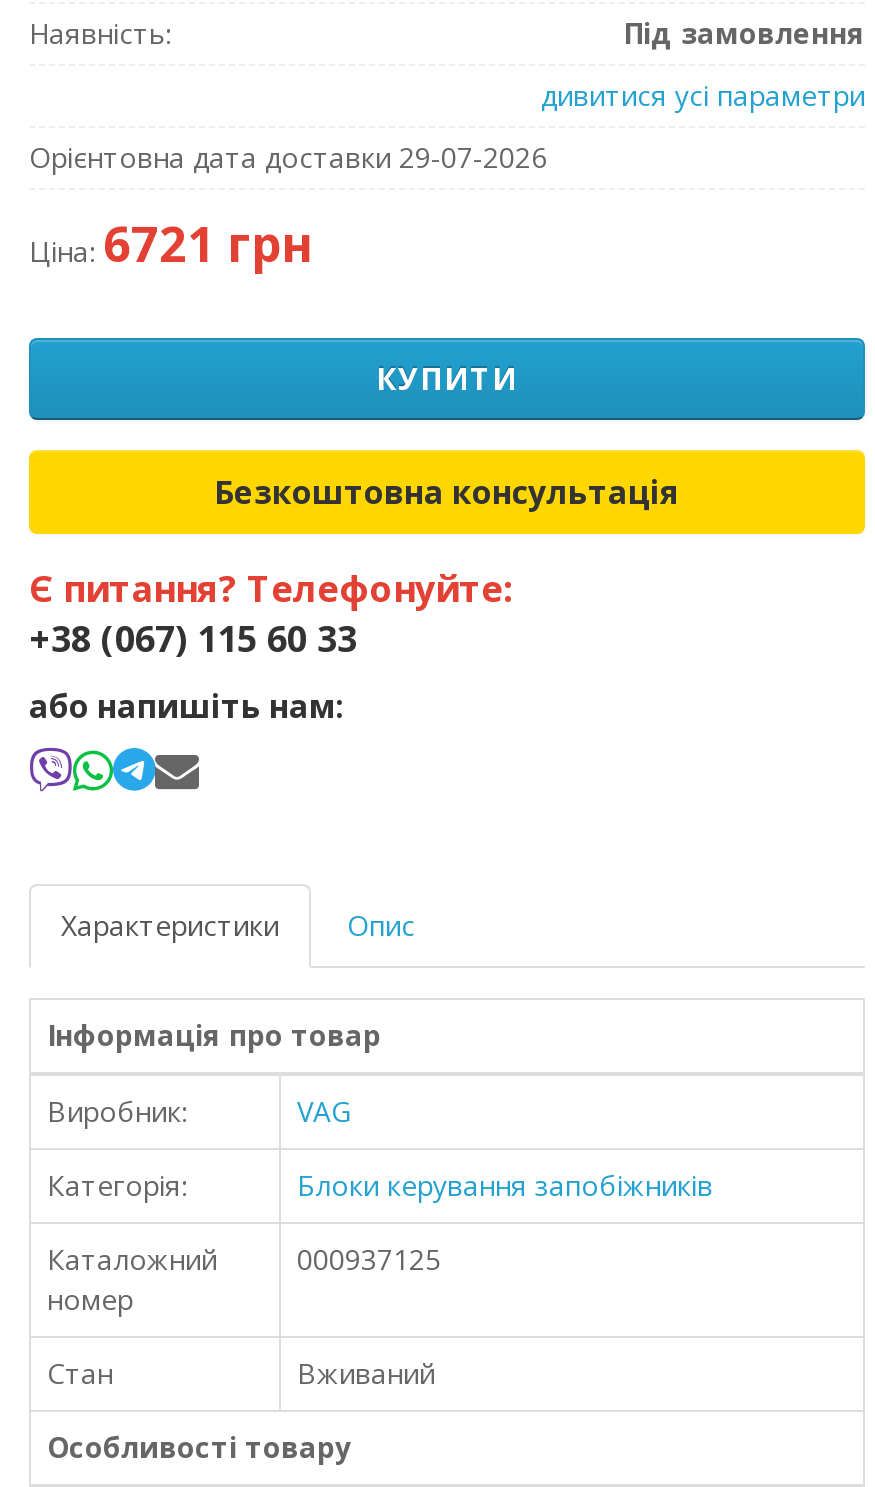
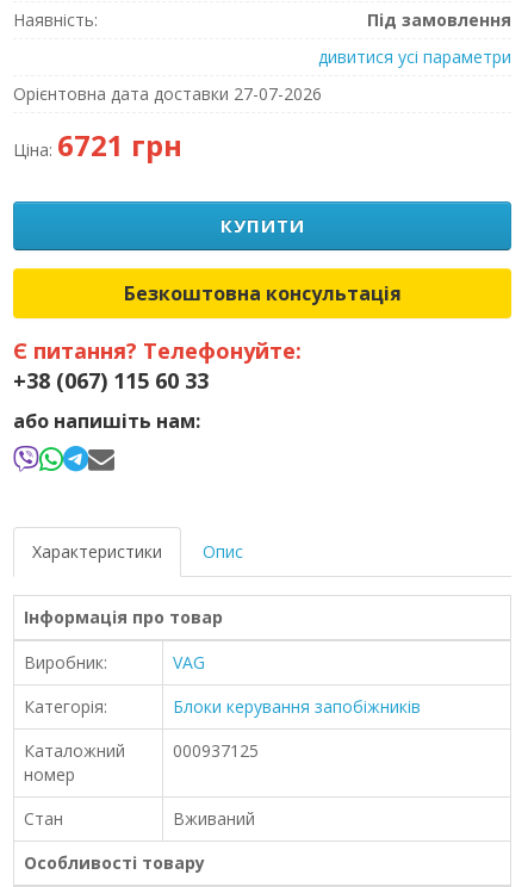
- Орієнтовна дата доставки 29-07-2026
+ Орієнтовна дата доставки 27-07-2026
